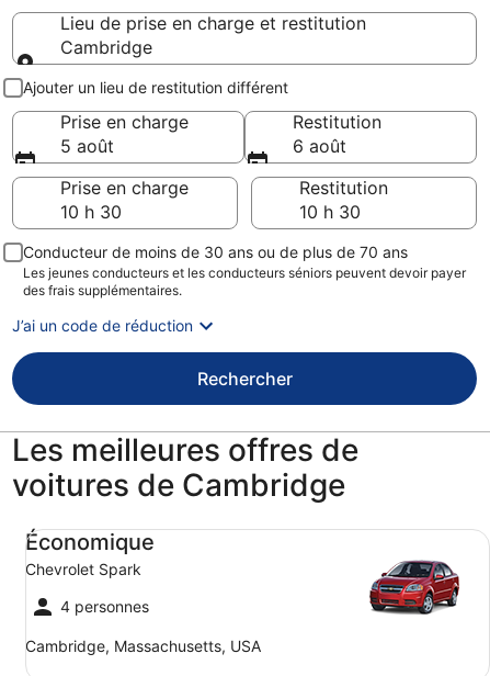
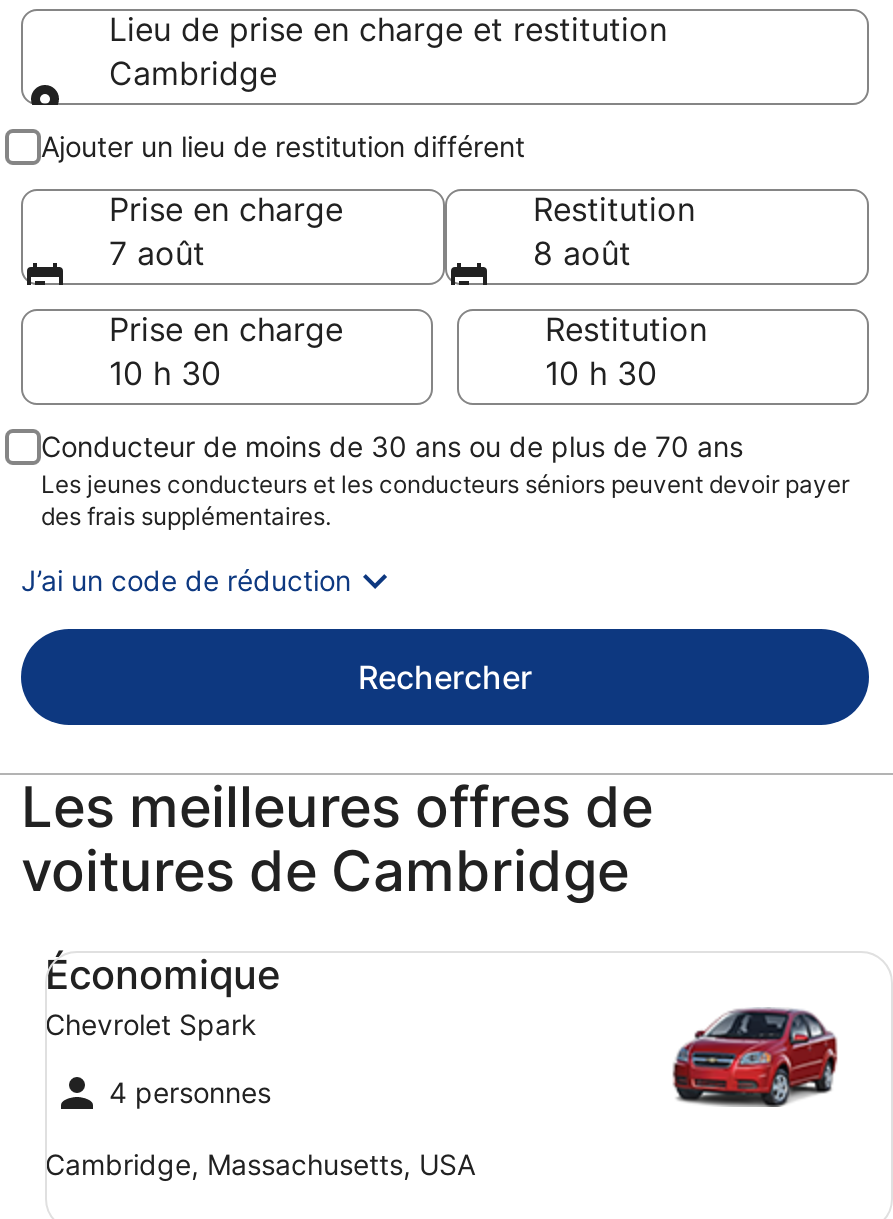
- 5 août
+ 7 août

- 6 août
+ 8 août
